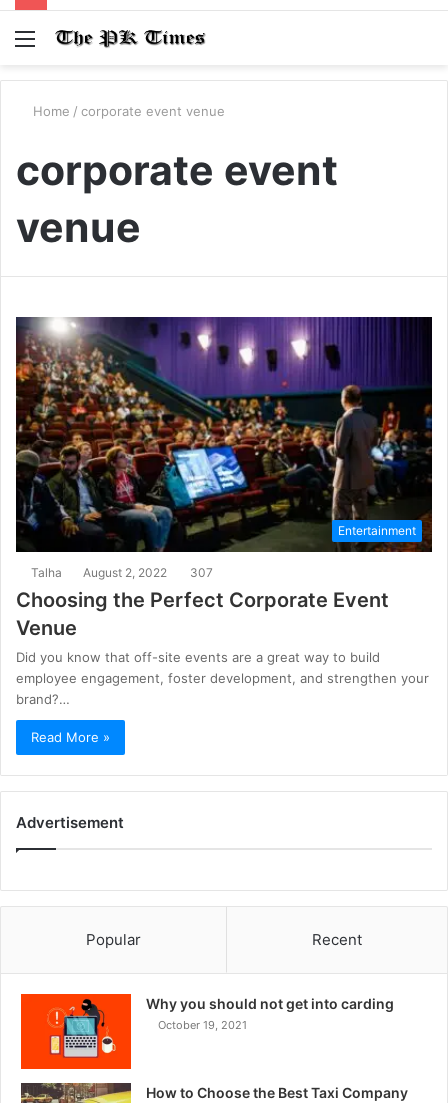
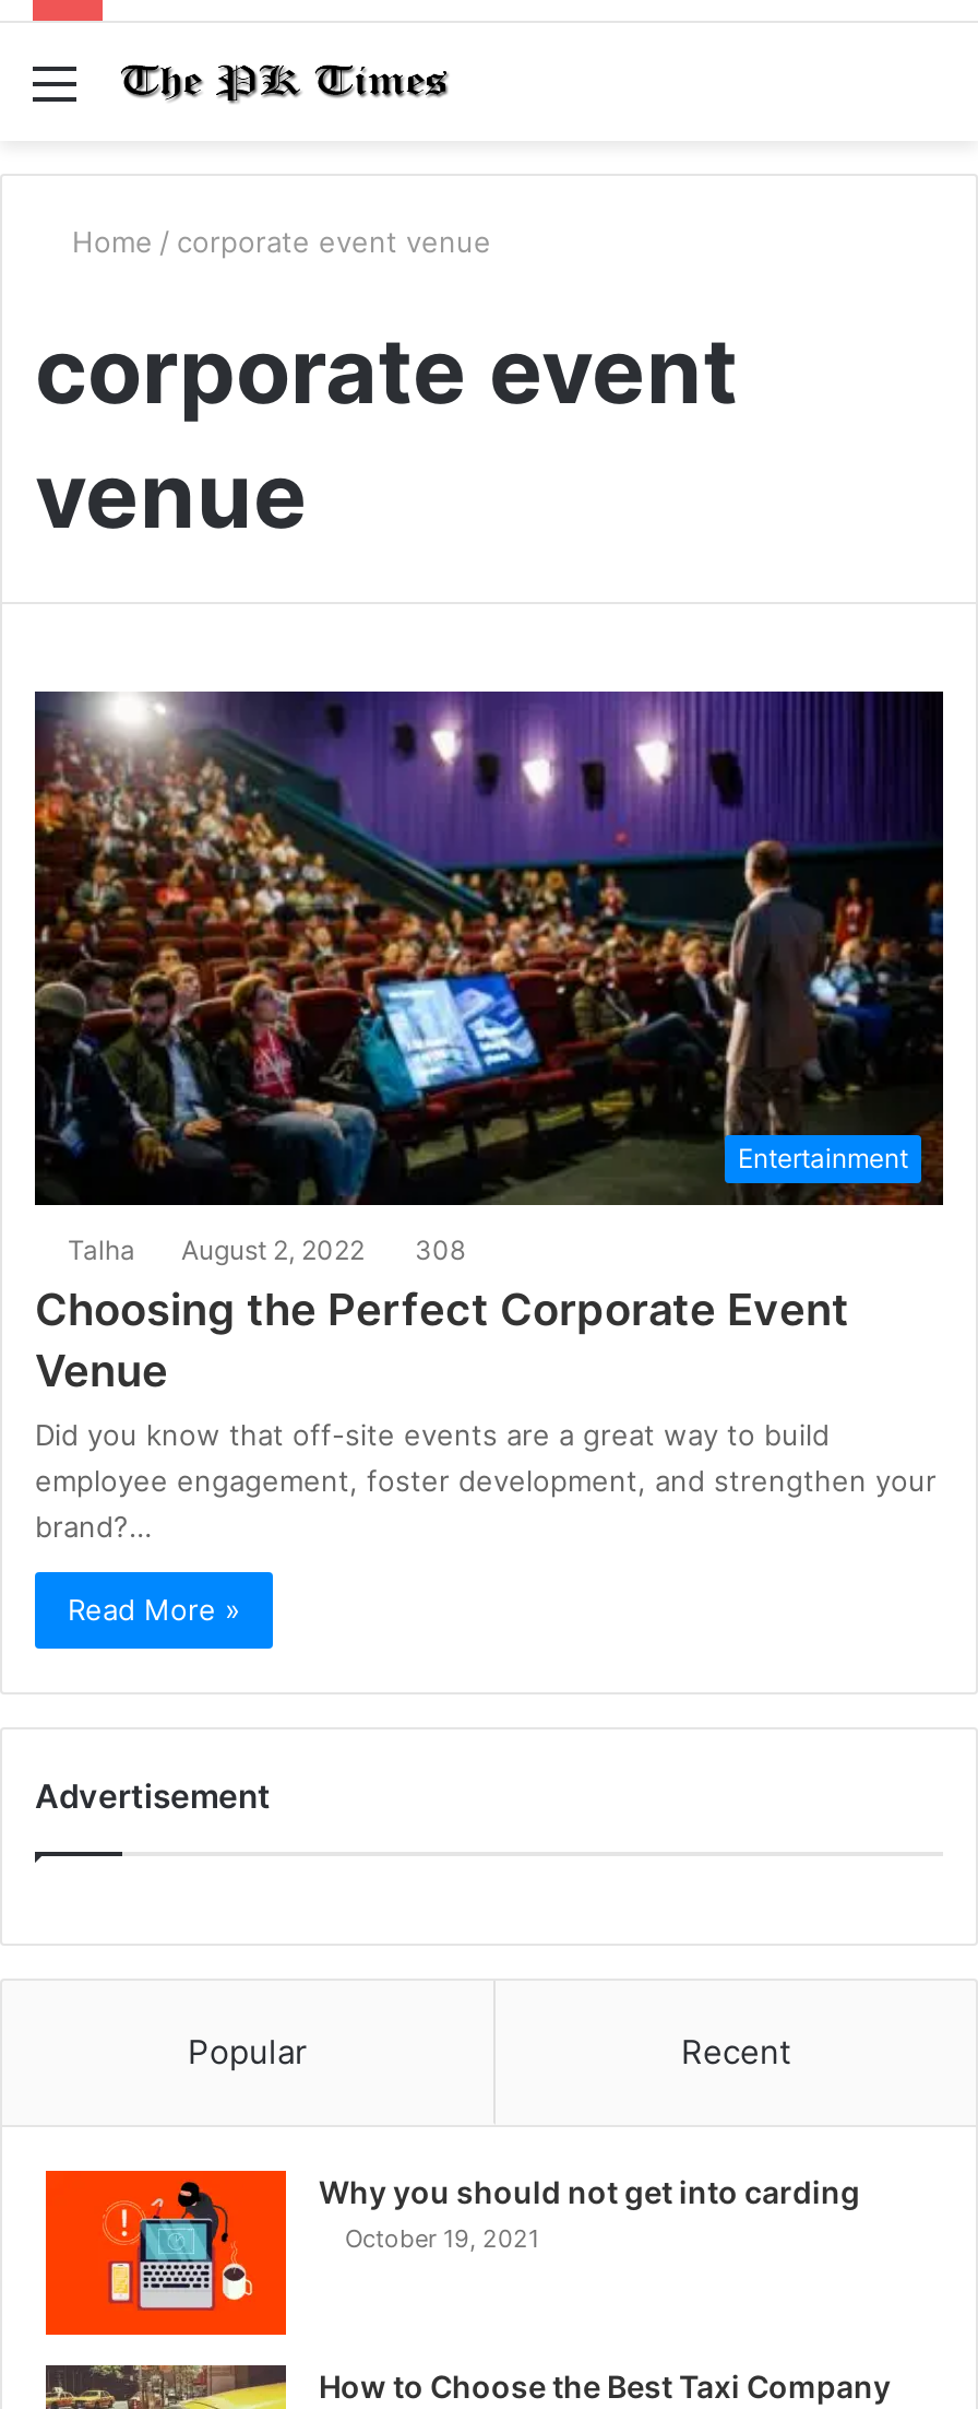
- Talha August 2, 2022 307
+ Talha August 2, 2022 308
